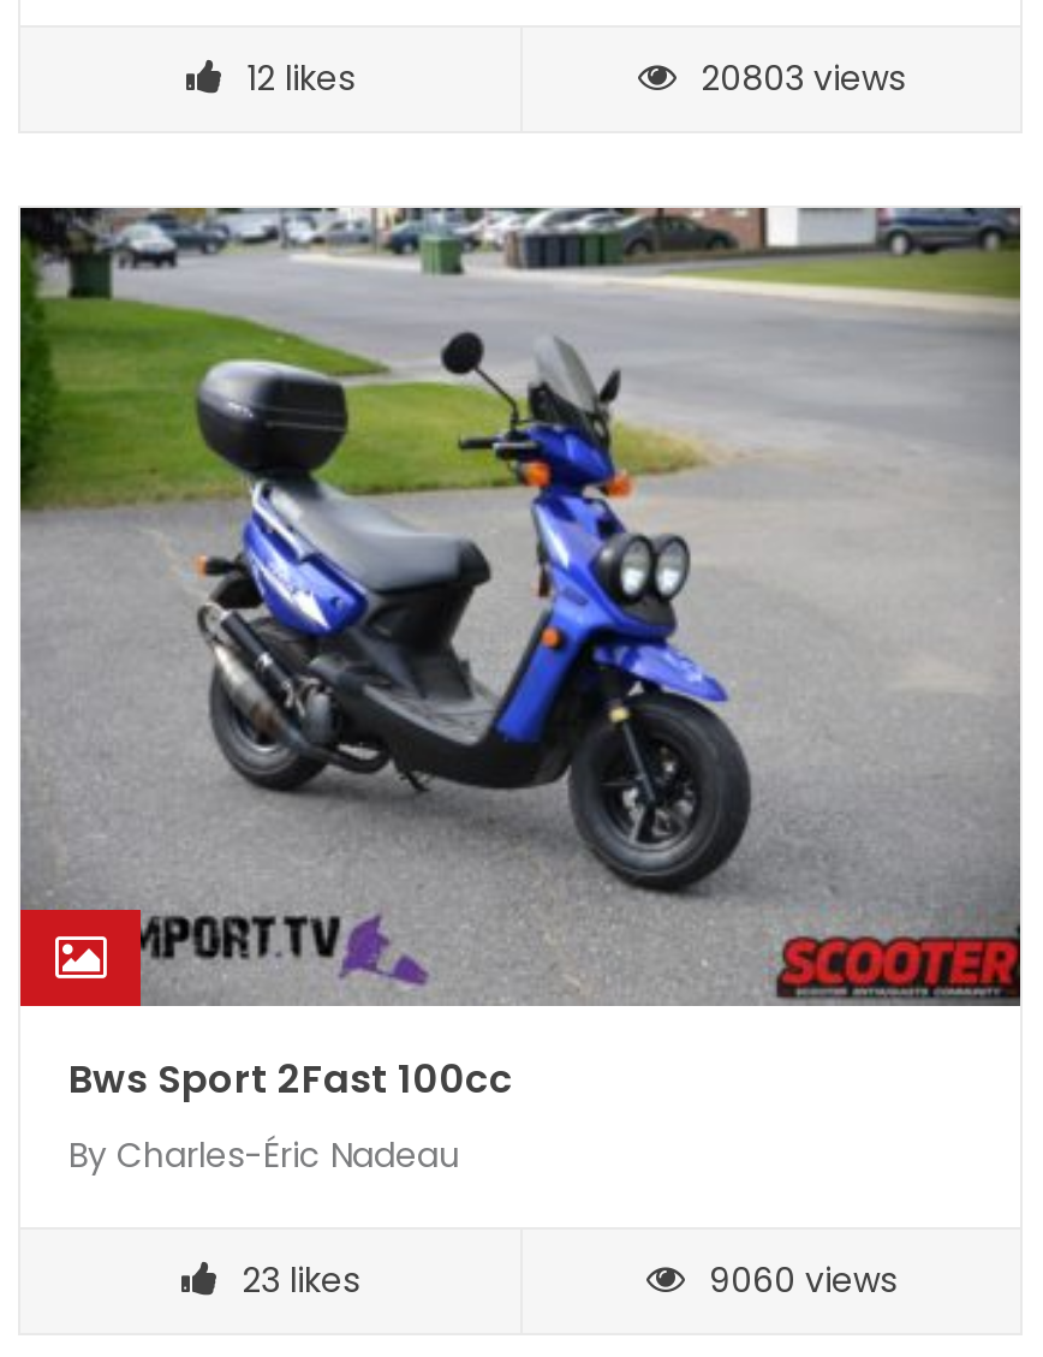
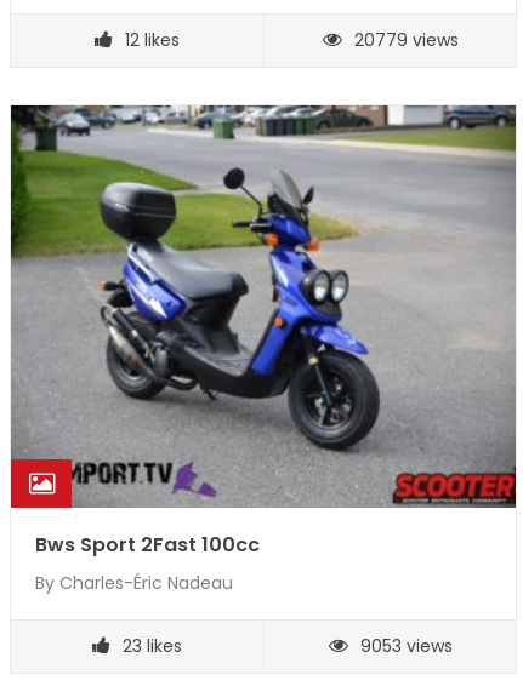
- 20803 views
+ 20779 views

- 9060 views
+ 9053 views
